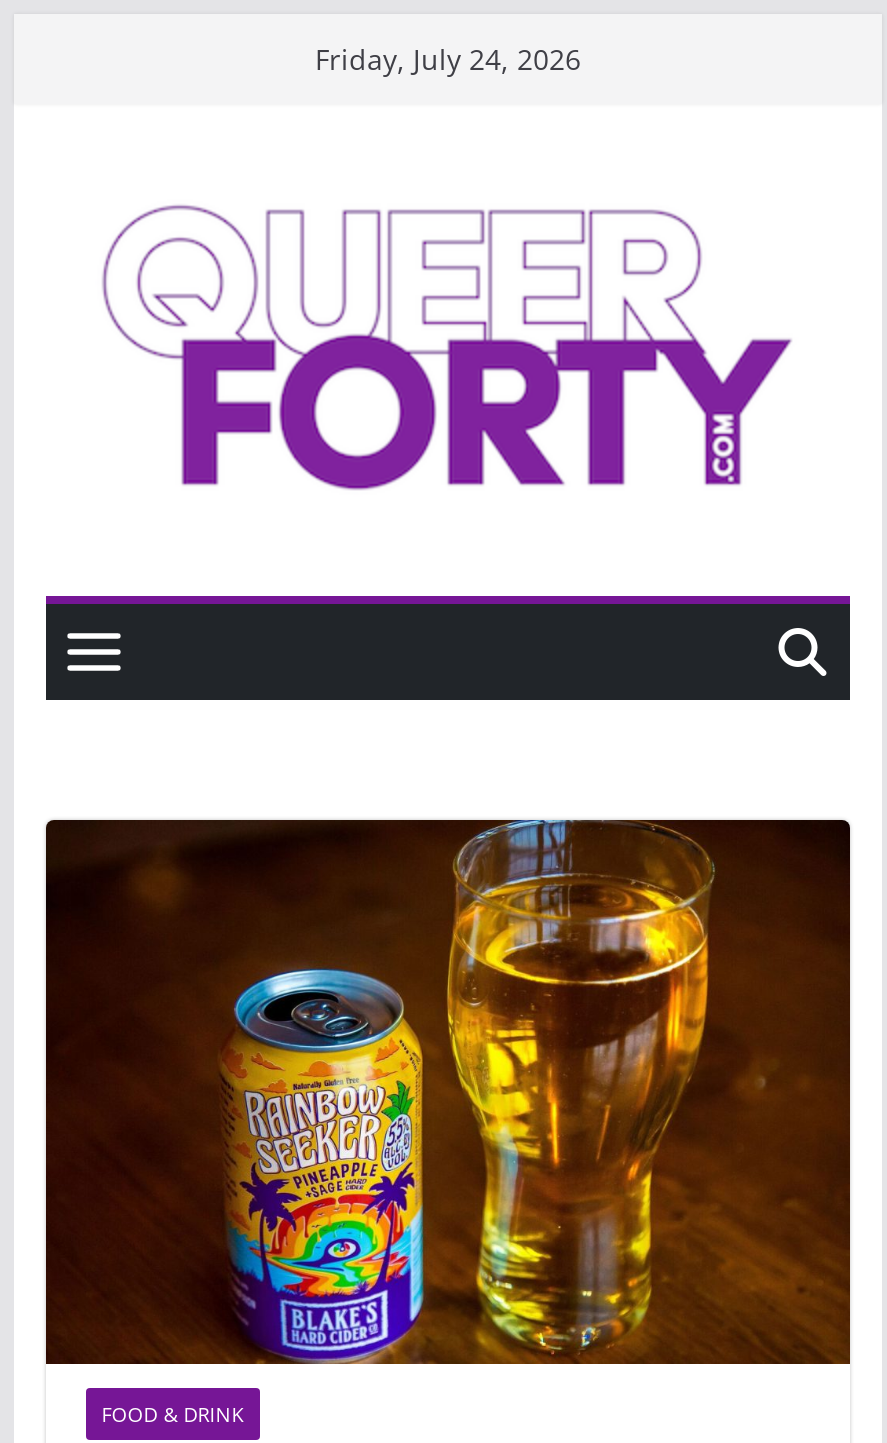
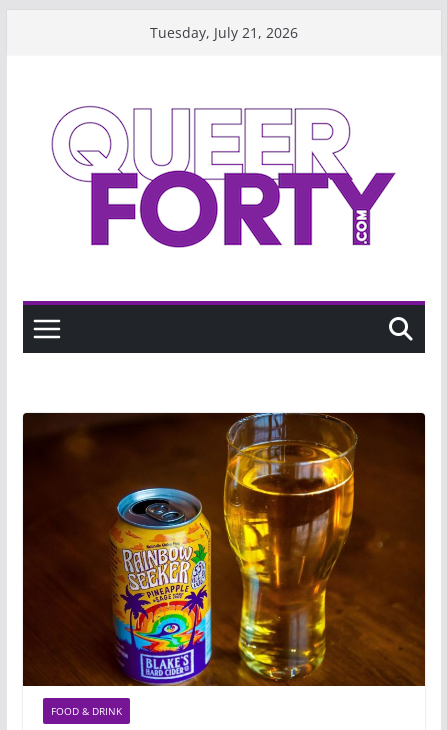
- Friday, July 24, 2026
+ Tuesday, July 21, 2026
